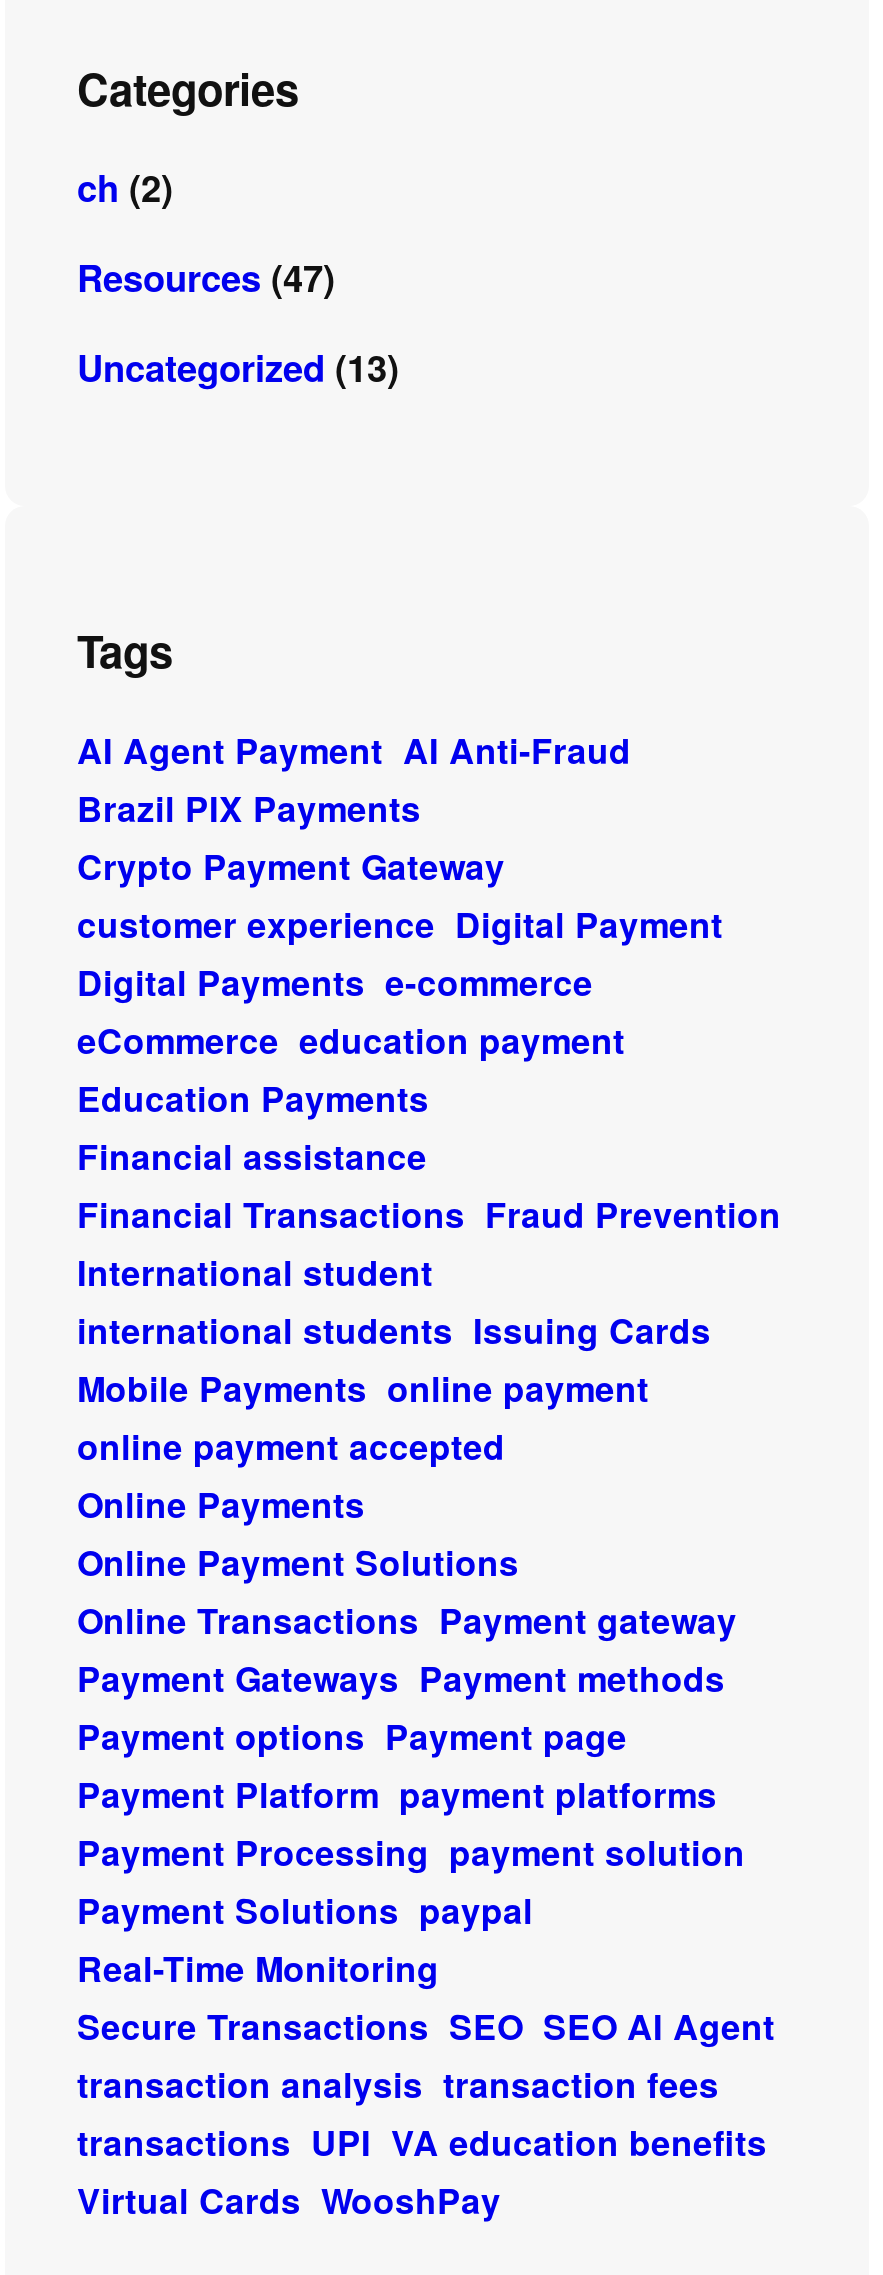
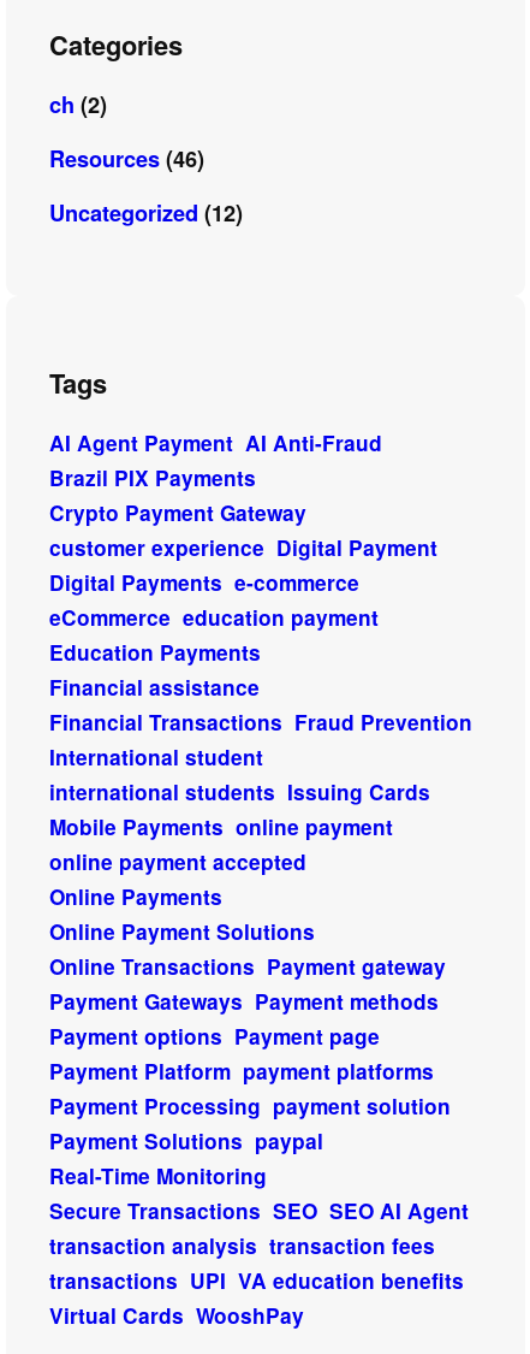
- Resources (47)
+ Resources (46)

- Uncategorized (13)
+ Uncategorized (12)
